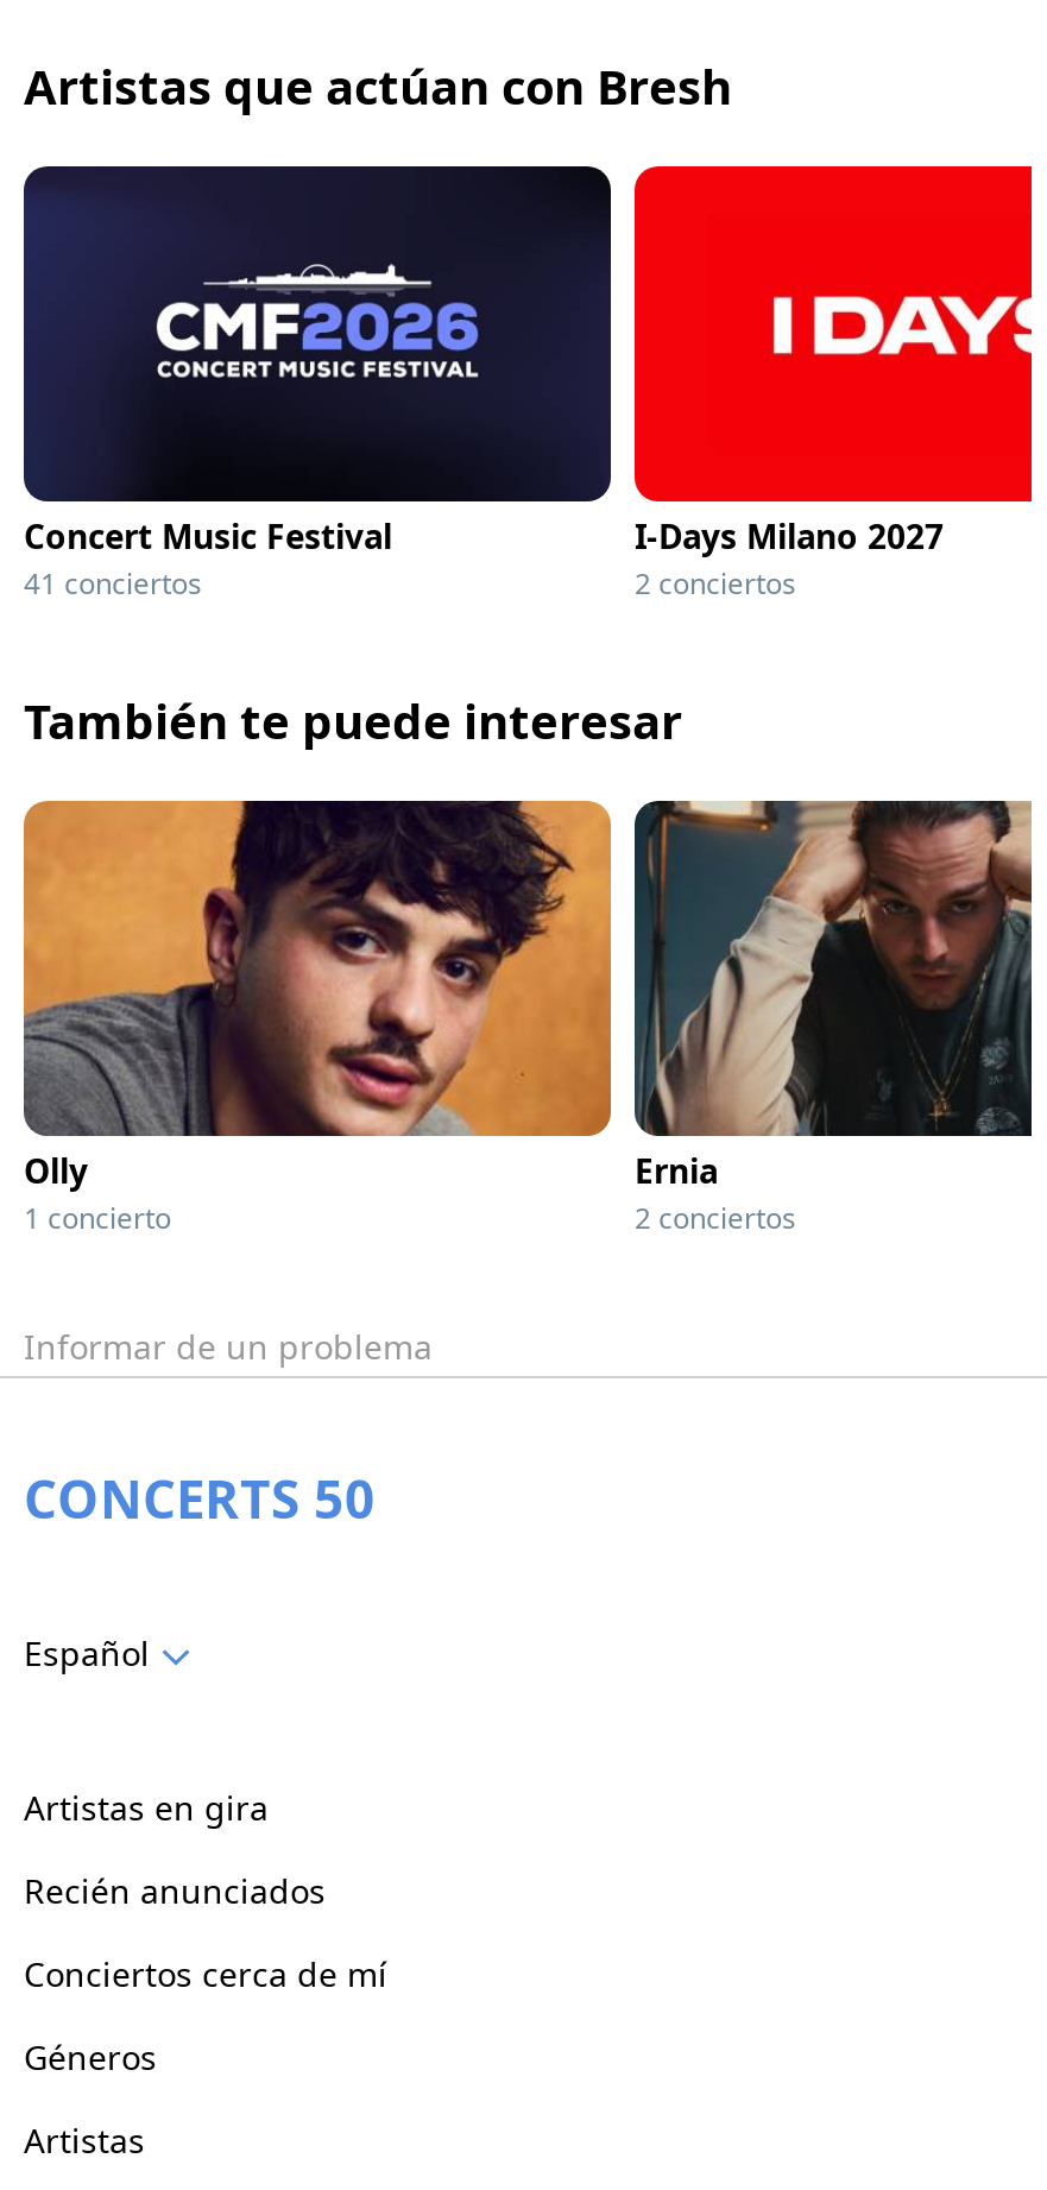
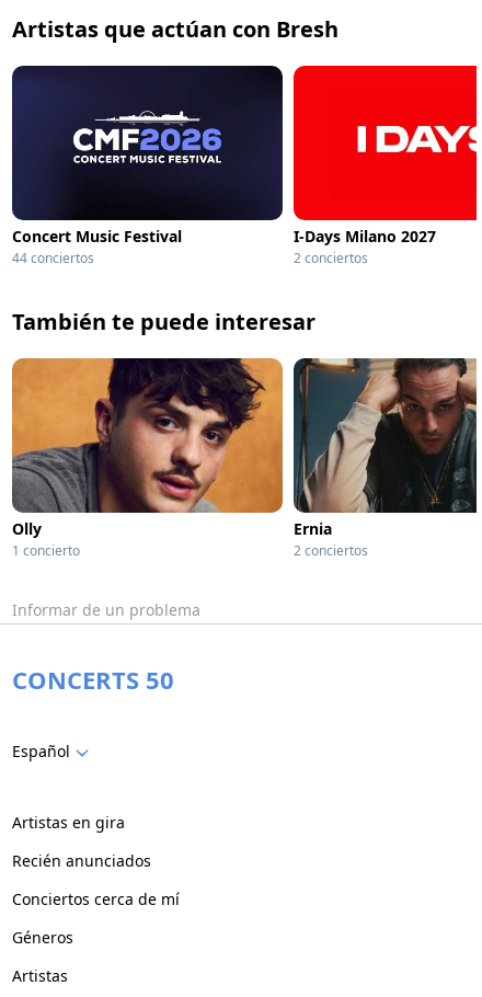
- 41 conciertos
+ 44 conciertos
